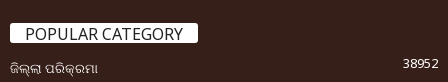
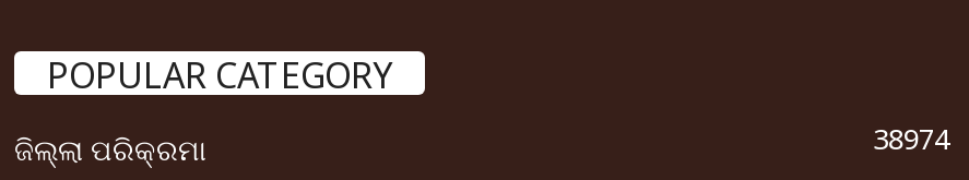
- 38952
+ 38974
